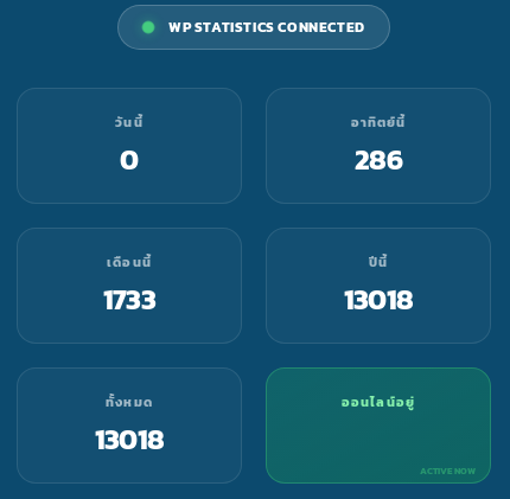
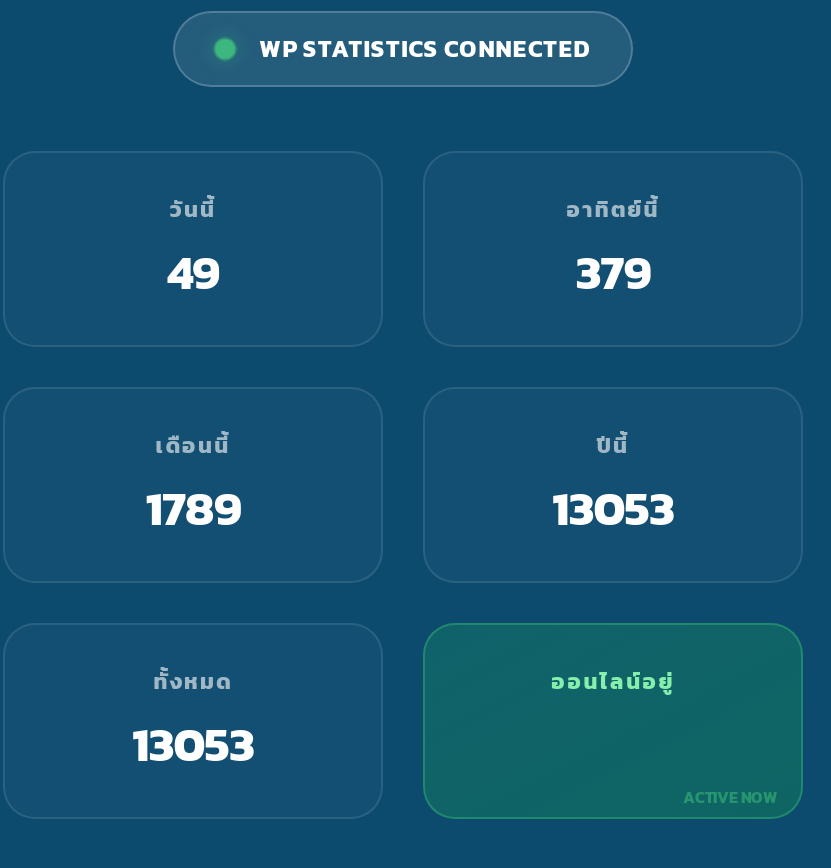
- 0
+ 49

- 286
+ 379

- 1733
+ 1789

- 13018
+ 13053

- 13018
+ 13053
